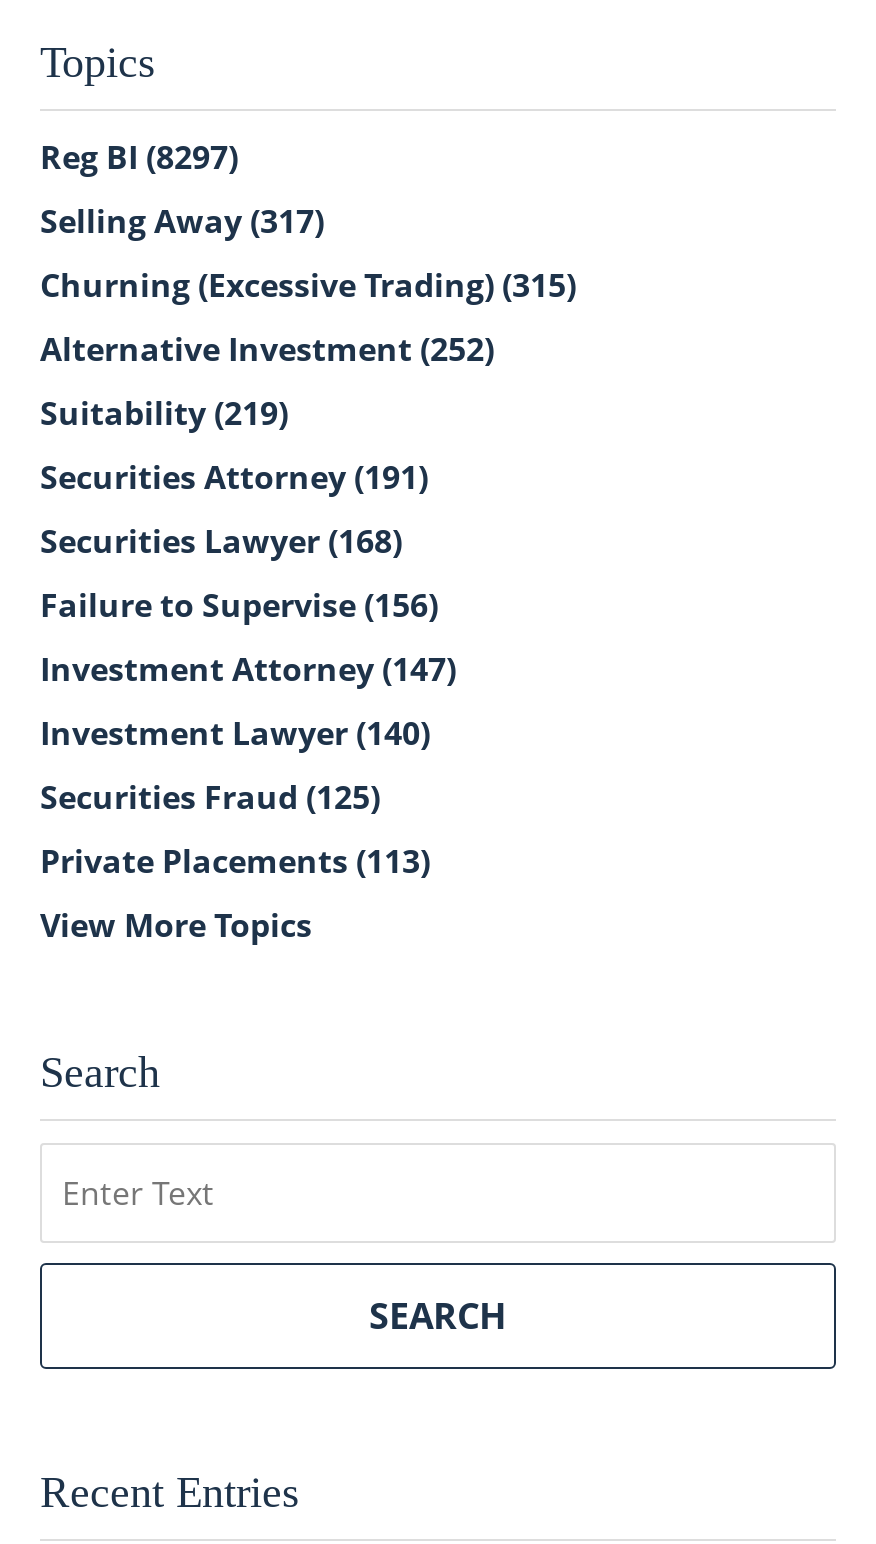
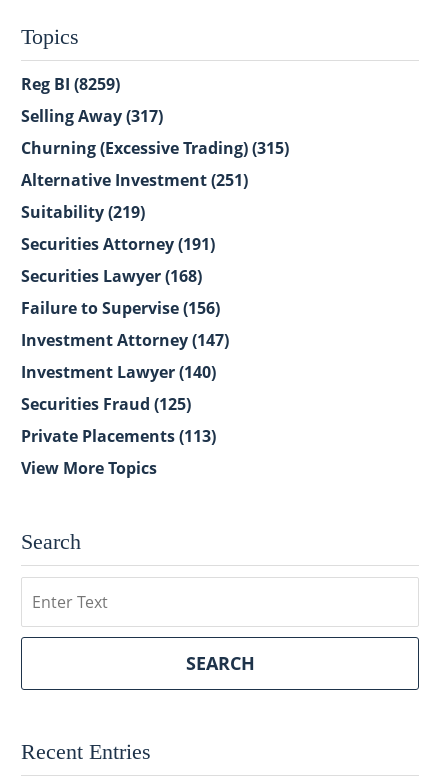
- Reg BI (8297)
+ Reg BI (8259)

- Alternative Investment (252)
+ Alternative Investment (251)
